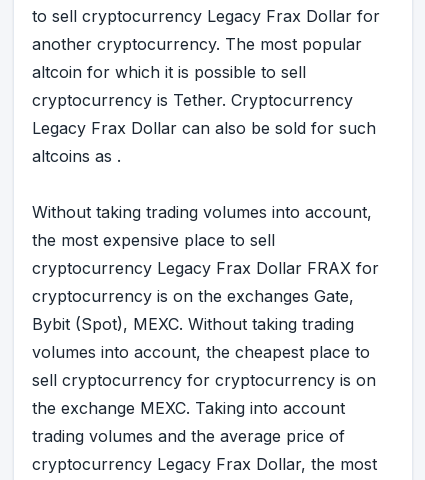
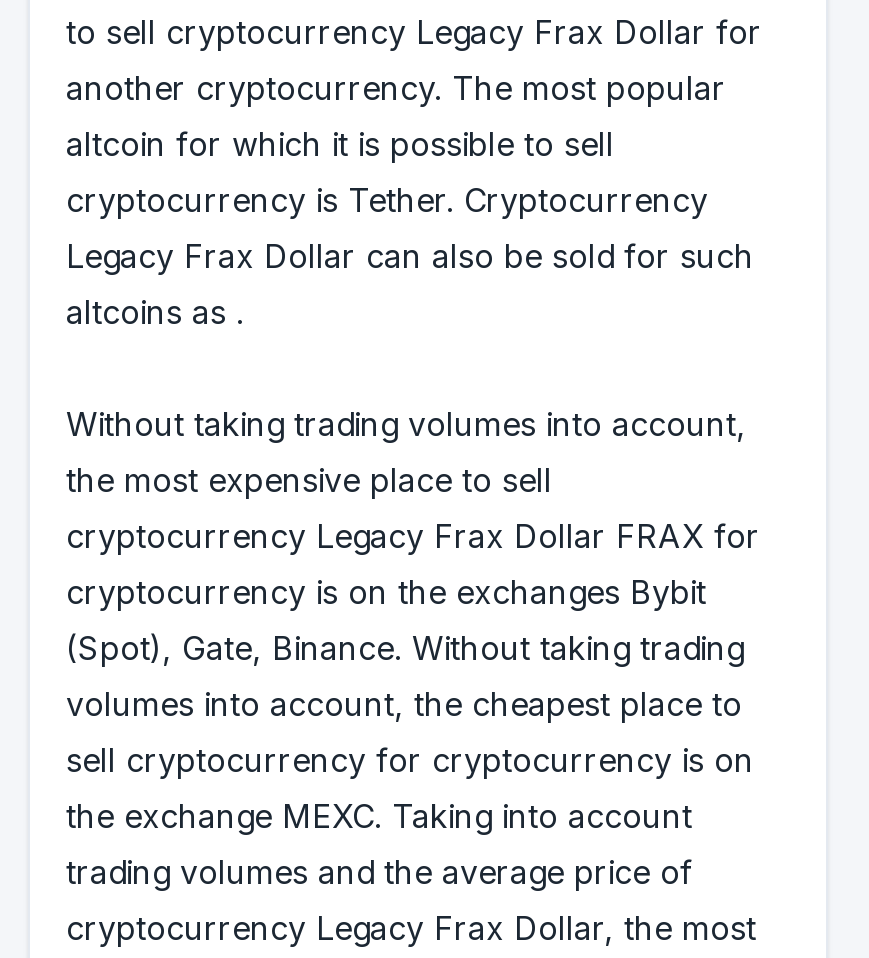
- cryptocurrency is on the exchanges Gate,
+ cryptocurrency is on the exchanges Bybit

- Bybit (Spot), MEXC. Without taking trading
+ (Spot), Gate, Binance. Without taking trading
